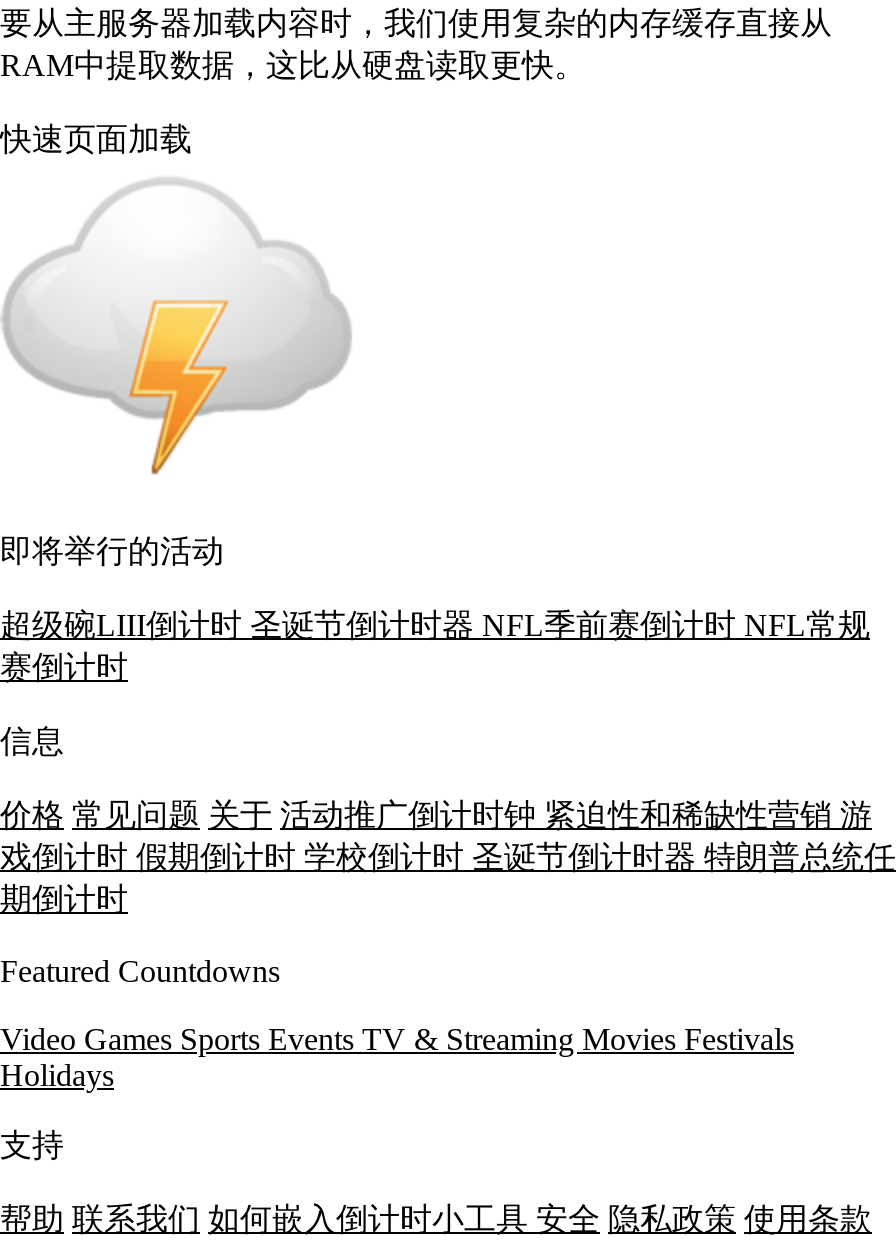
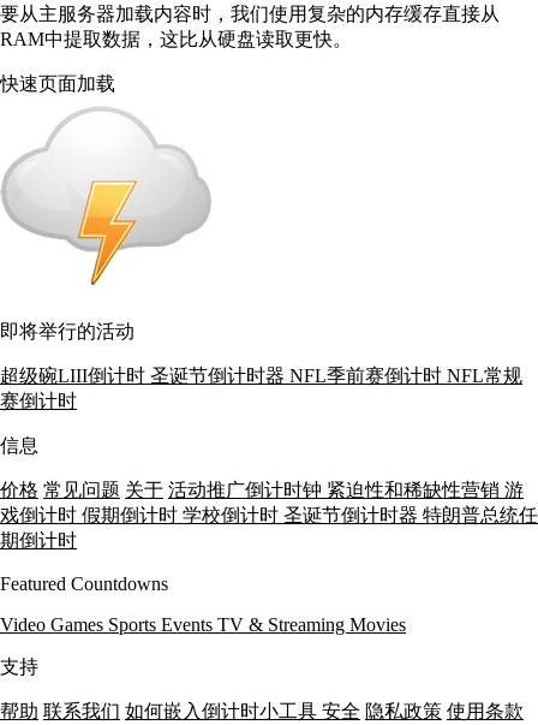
- Video Games Sports Events TV & Streaming Movies Festivals
- Holidays
+ Video Games Sports Events TV & Streaming Movies
